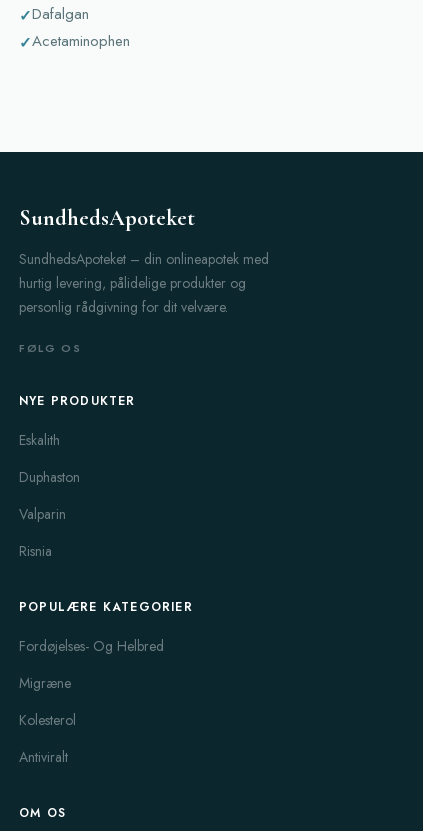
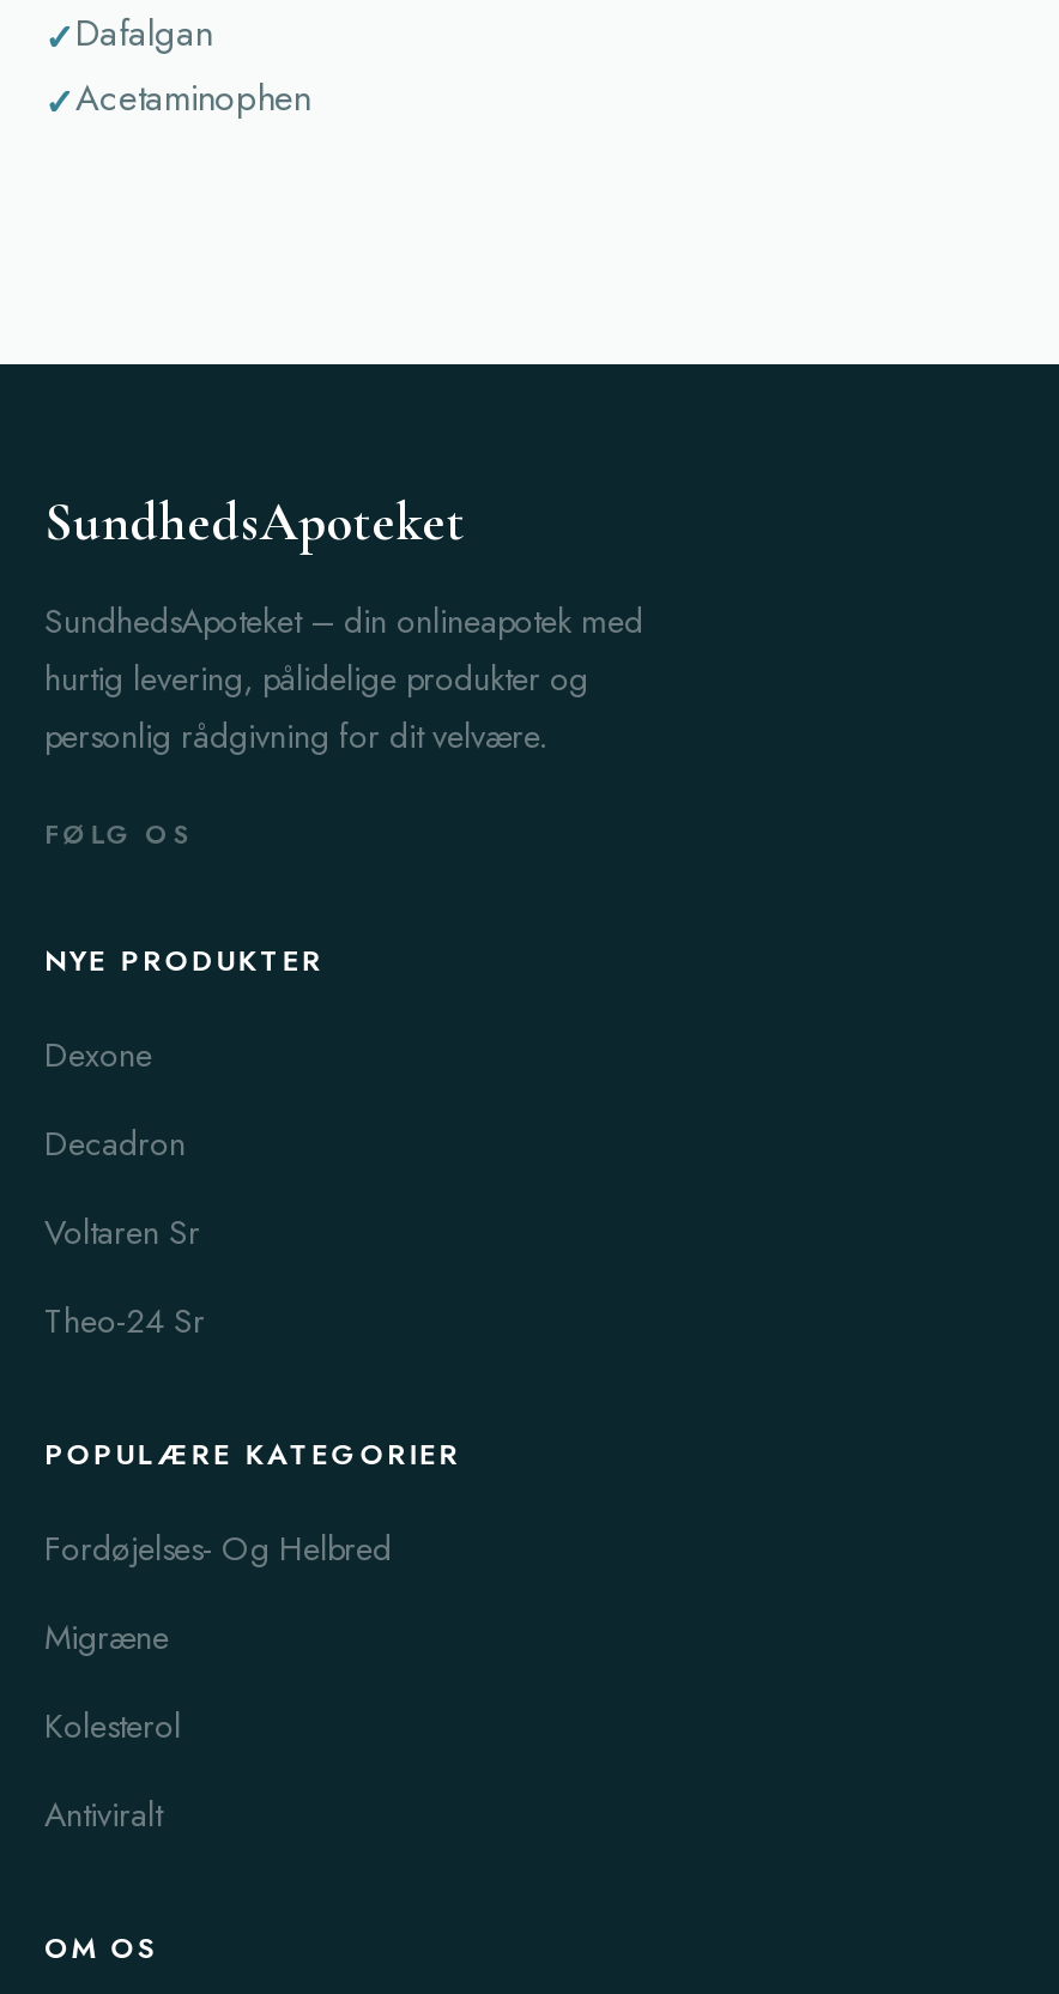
- Eskalith
+ Dexone

- Duphaston
+ Decadron

- Valparin
+ Voltaren Sr

- Risnia
+ Theo-24 Sr
